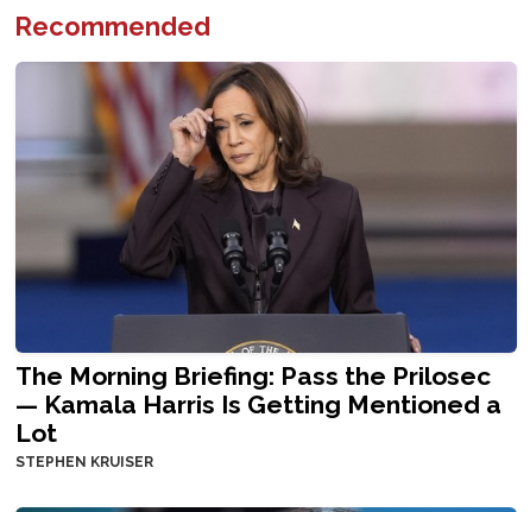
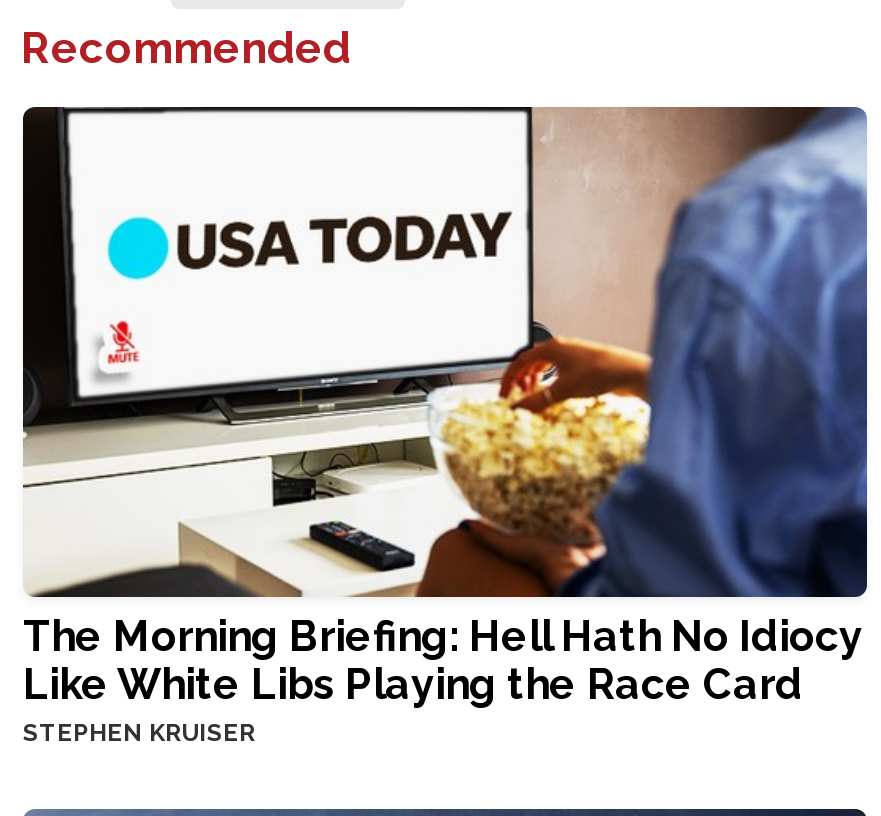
- [image]
- The Morning Briefing: Pass the Prilosec
- — Kamala Harris Is Getting Mentioned a
- Lot
+ [image]
+ The Morning Briefing: Hell Hath No Idiocy
+ Like White Libs Playing the Race Card
